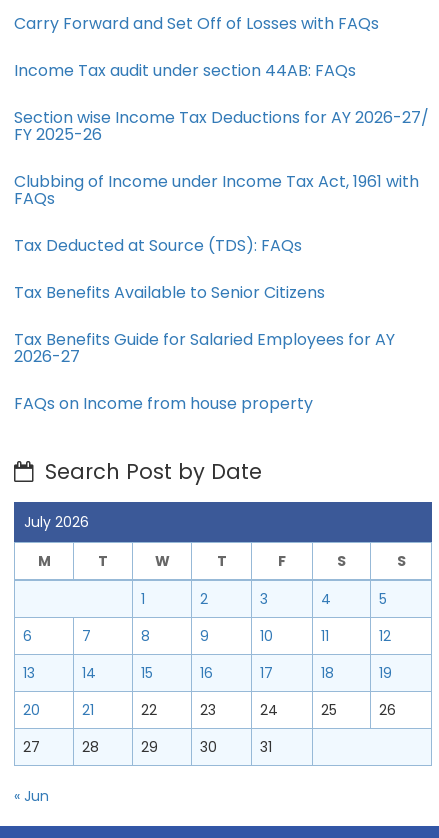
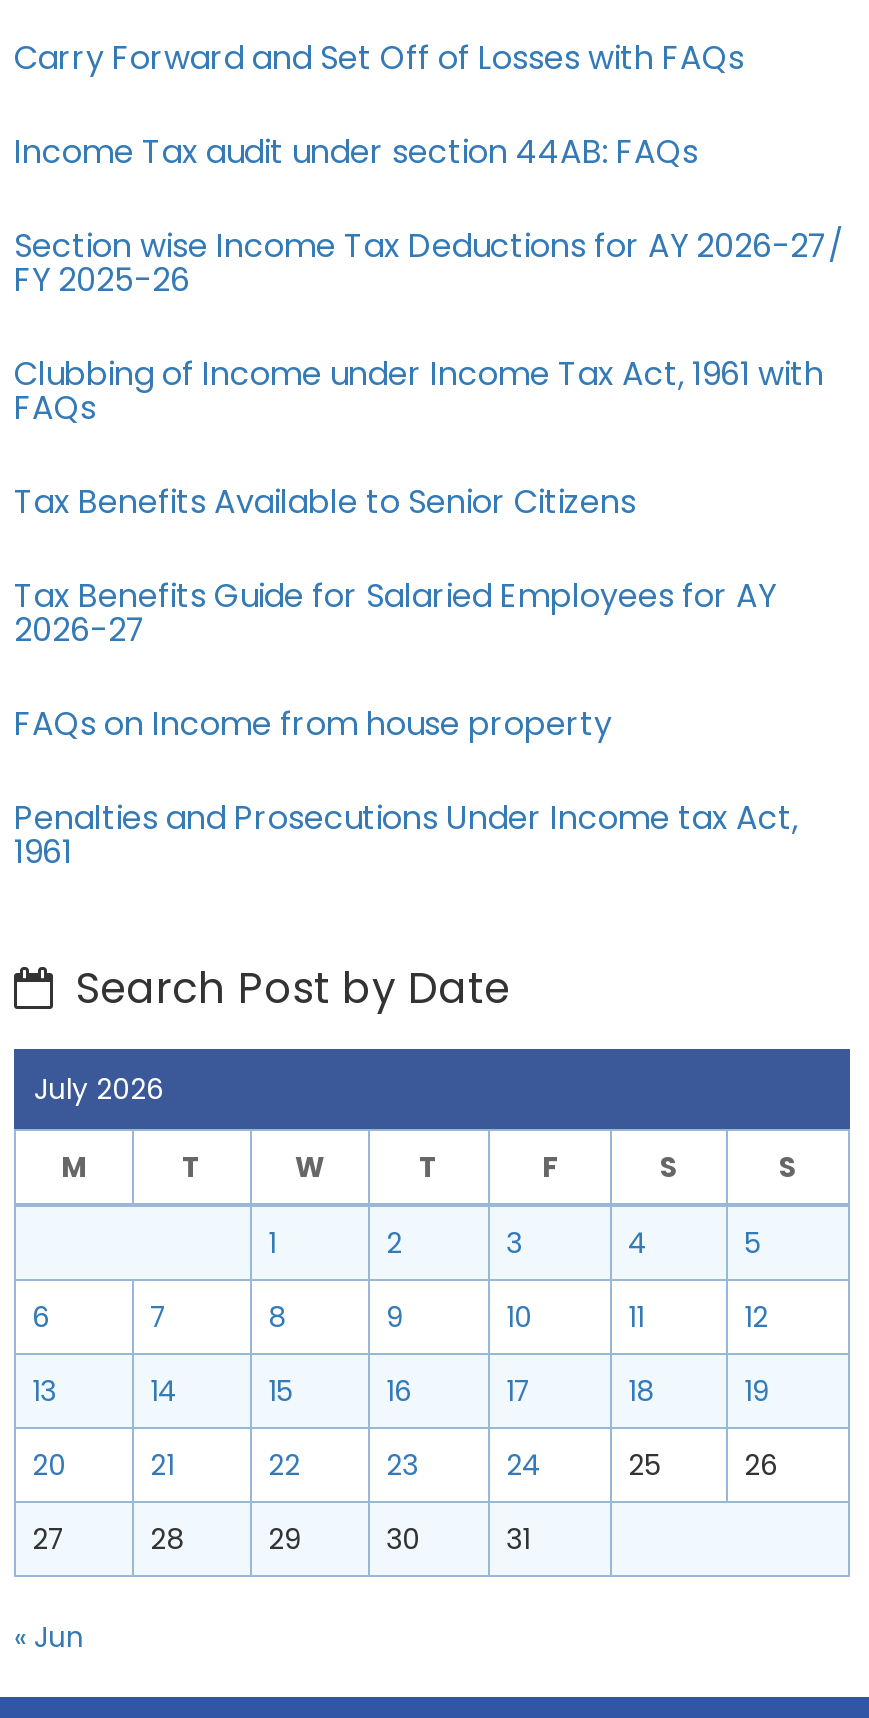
- Tax Deducted at Source (TDS): FAQs

moved up: Tax Benefits Available to Senior Citizens | Tax Benefits Guide for Salaried Employees for AY | 2026-27 | FAQs on Income from house property

+ Penalties and Prosecutions Under Income tax Act,
+ 1961
